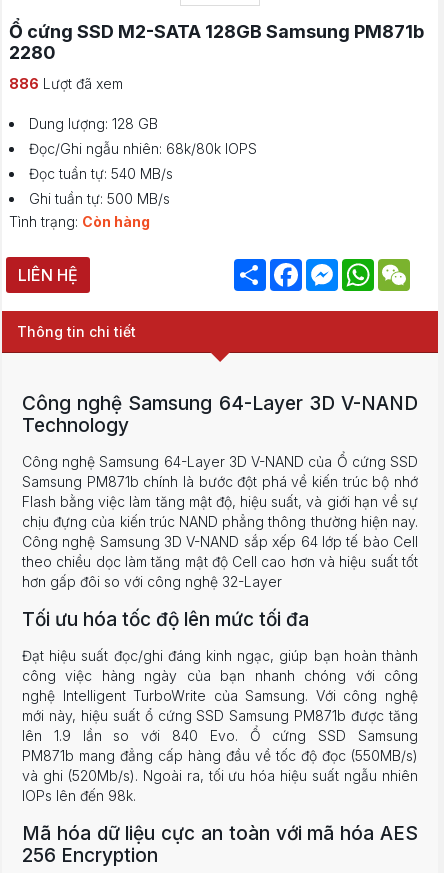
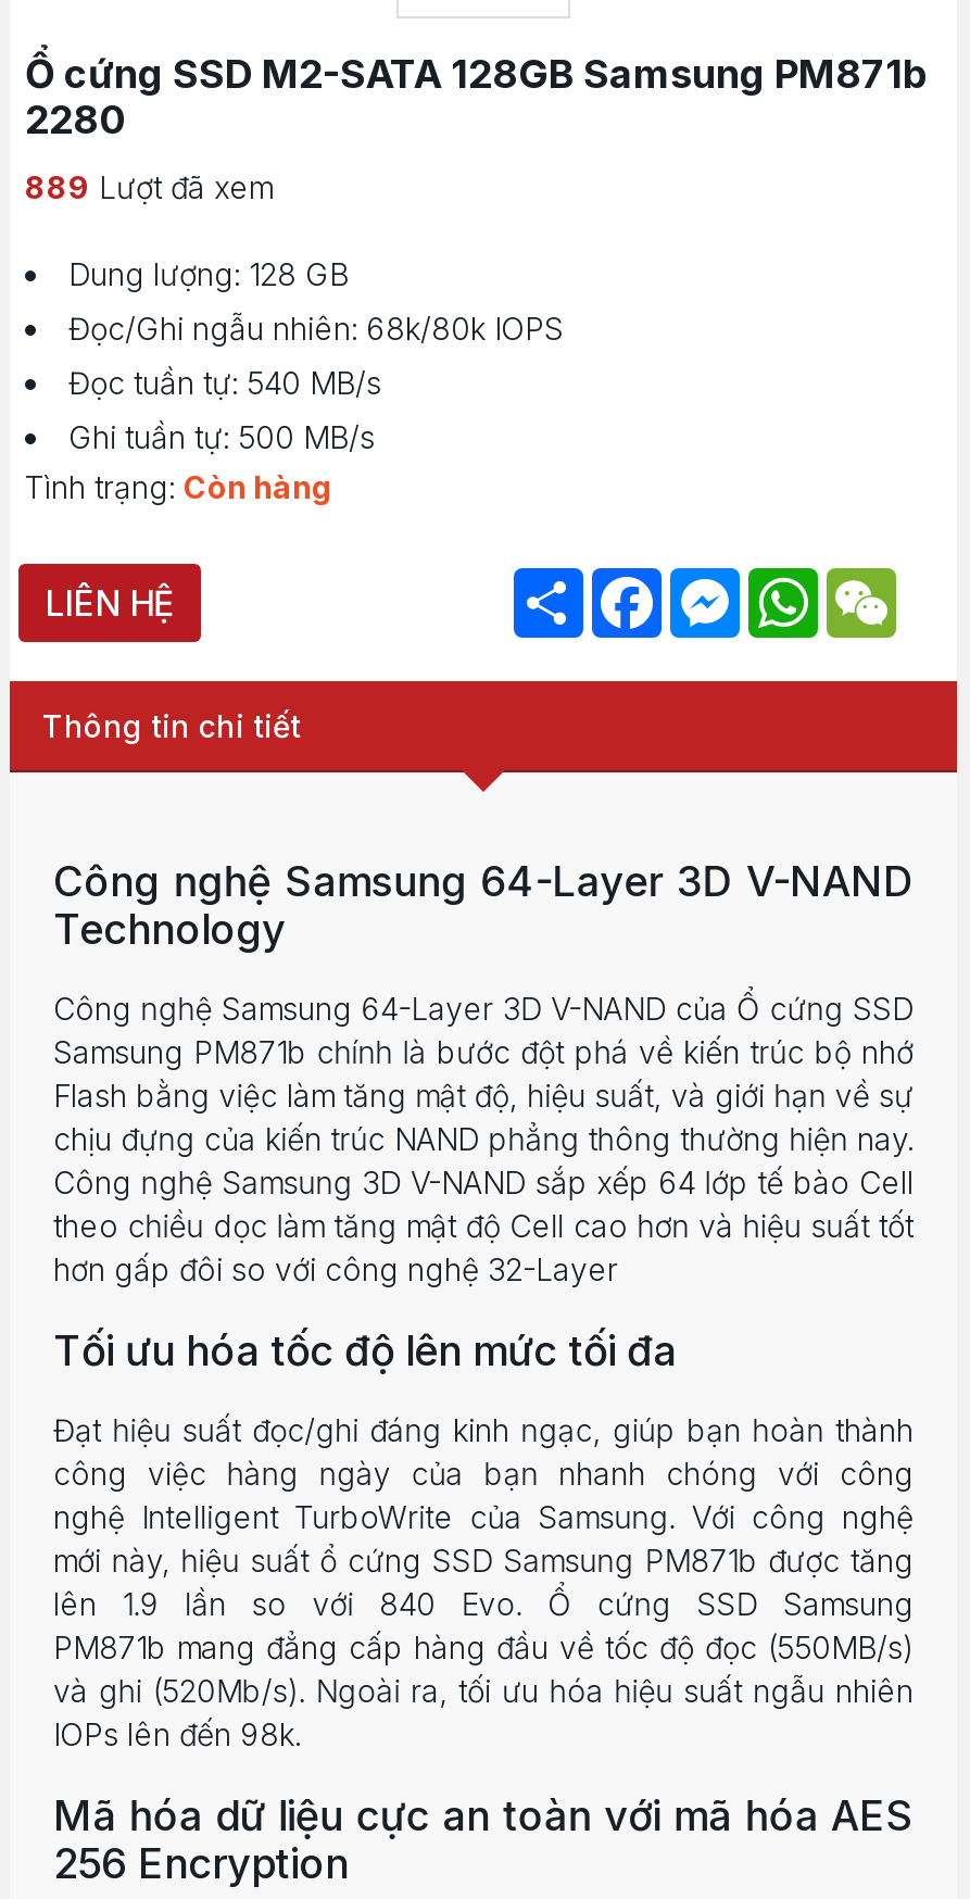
- 886 Lượt đã xem
+ 889 Lượt đã xem
